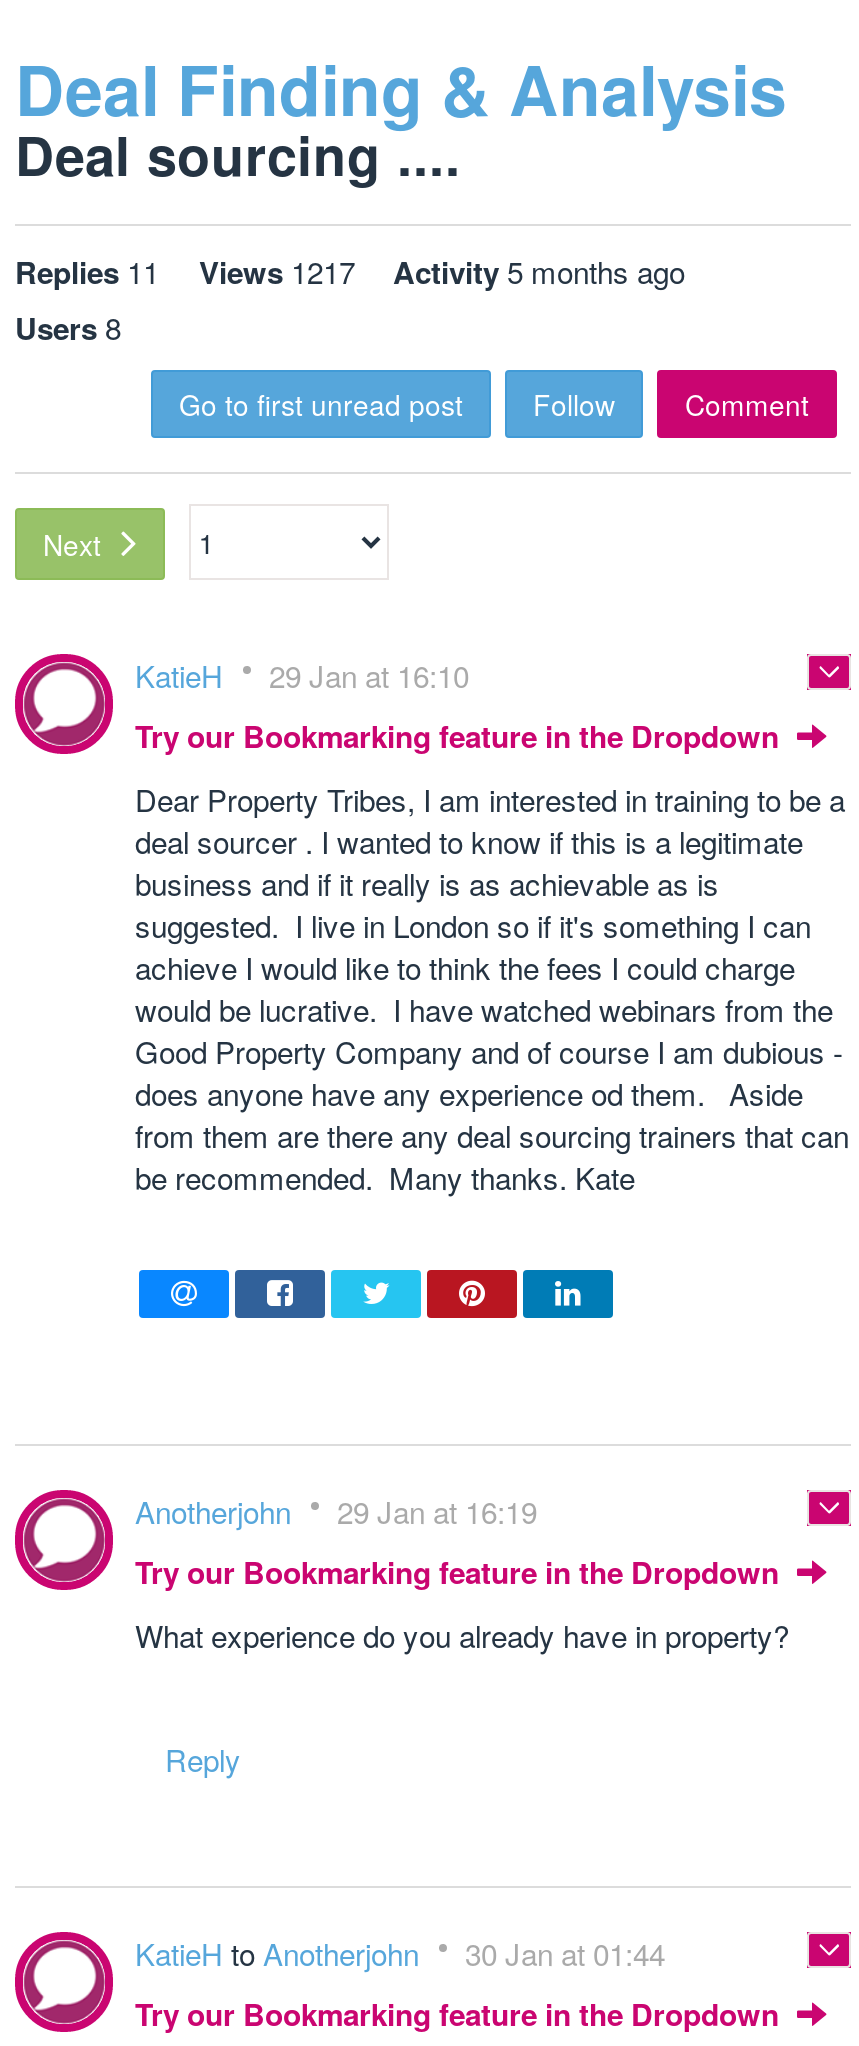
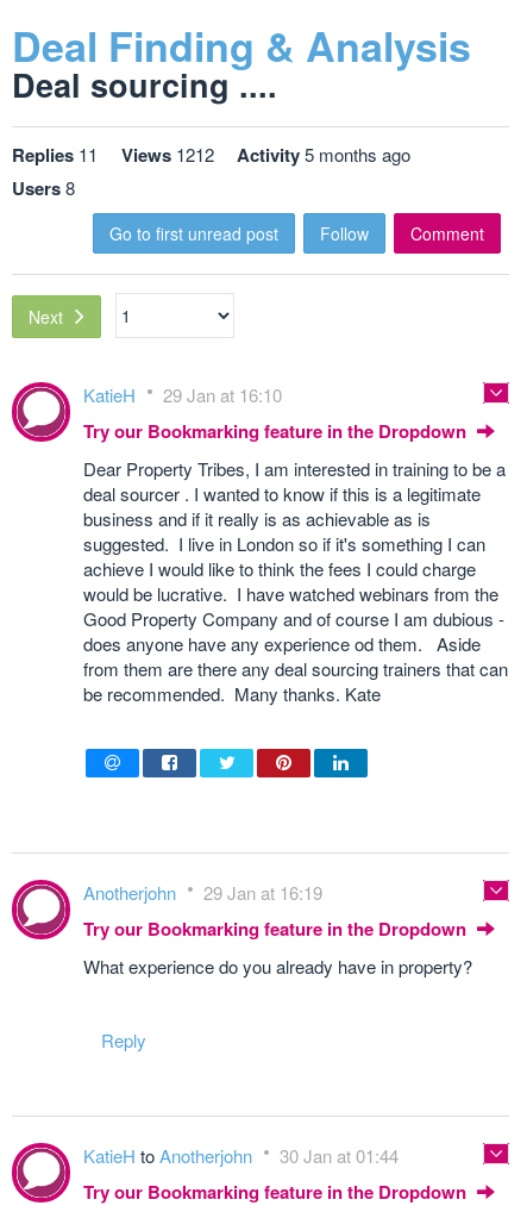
- Replies 11 Views 1217 Activity 5 months ago
+ Replies 11 Views 1212 Activity 5 months ago
